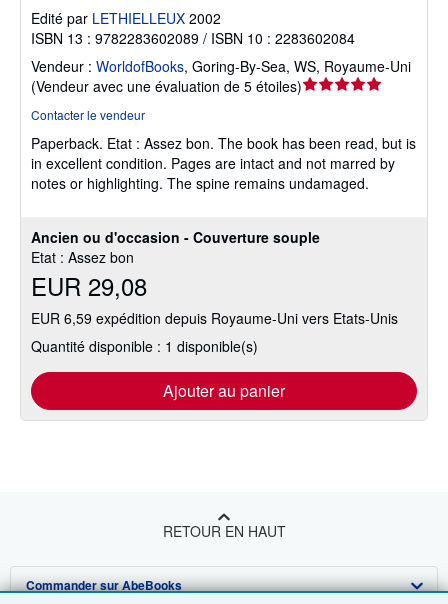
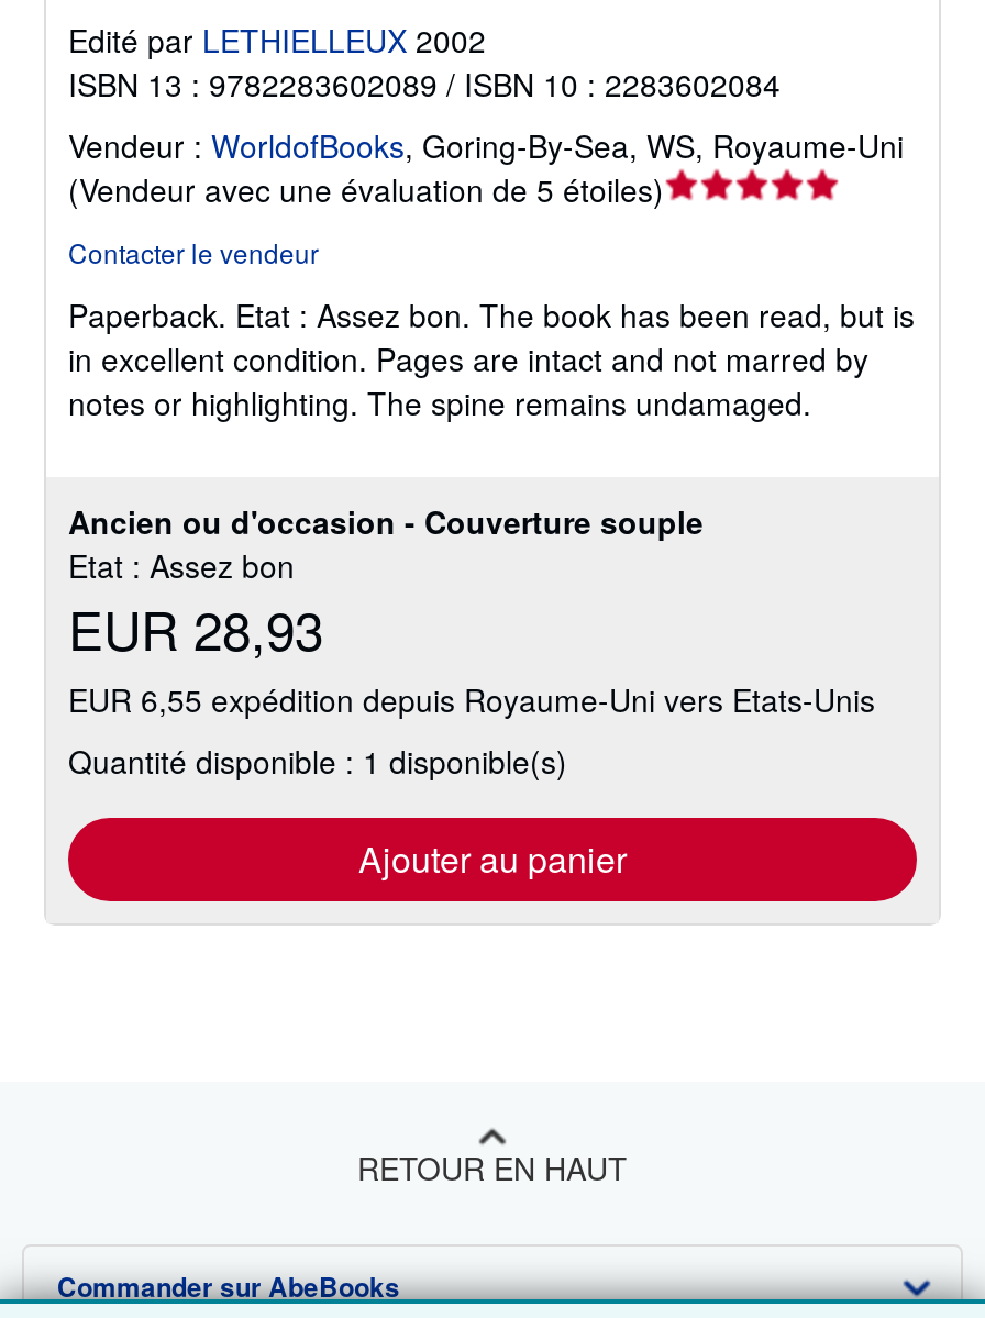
- EUR 29,08
+ EUR 28,93

- EUR 6,59 expédition depuis Royaume-Uni vers Etats-Unis
+ EUR 6,55 expédition depuis Royaume-Uni vers Etats-Unis
